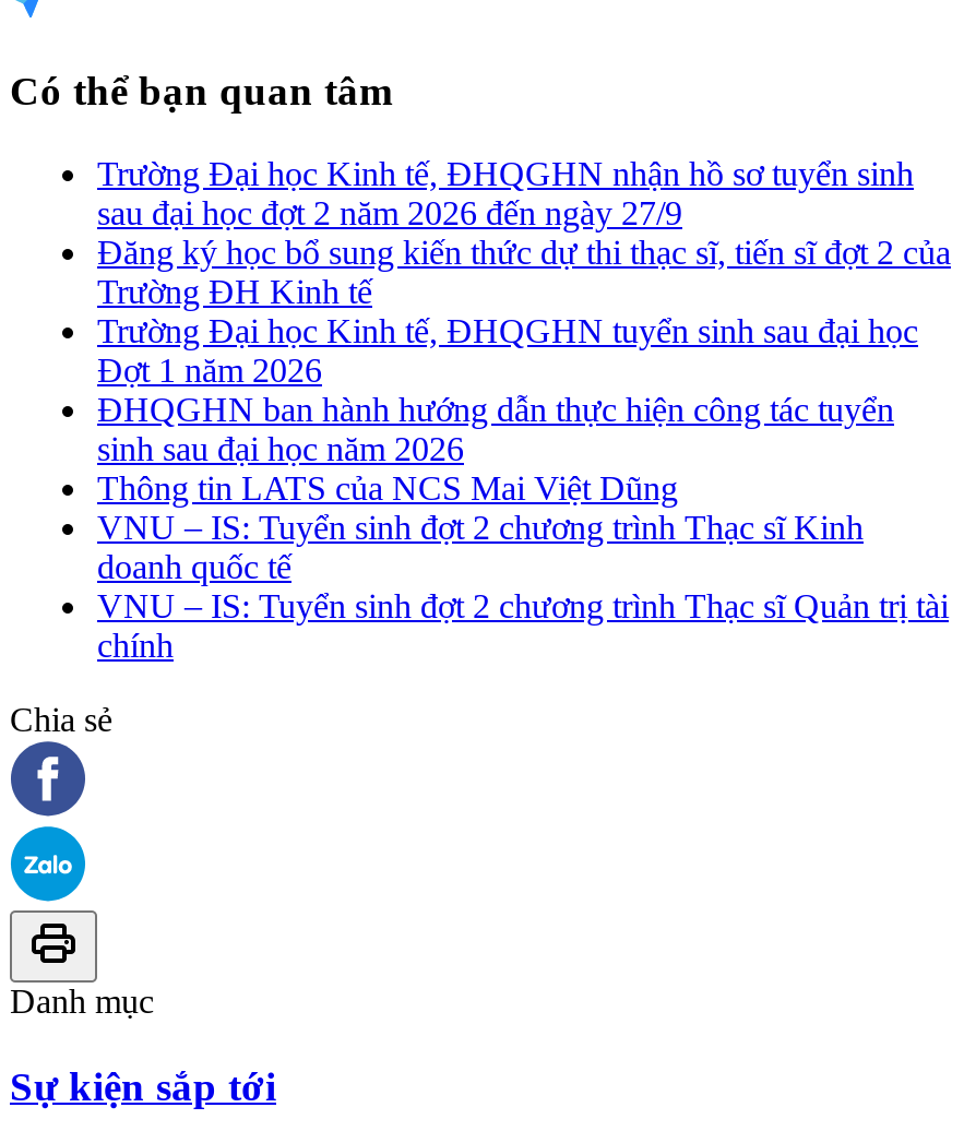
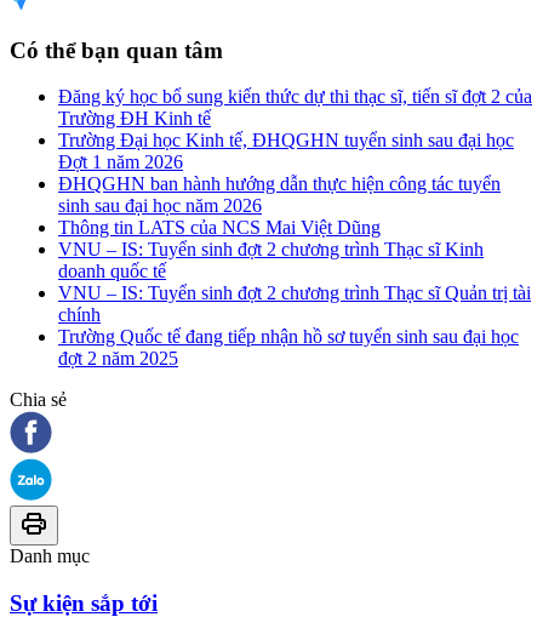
- Trường Đại học Kinh tế, ĐHQGHN nhận hồ sơ tuyển sinh
- sau đại học đợt 2 năm 2026 đến ngày 27/9

moved up: Đăng ký học bổ sung kiến thức dự thi thạc sĩ, tiến sĩ đợt 2 của | Trường ĐH Kinh tế | Trường Đại học Kinh tế, ĐHQGHN tuyển sinh sau đại học | ... | VNU – IS: Tuyển sinh đợt 2 chương trình Thạc sĩ Quản trị tài | chính

+ Trường Quốc tế đang tiếp nhận hồ sơ tuyển sinh sau đại học
+ đợt 2 năm 2025
